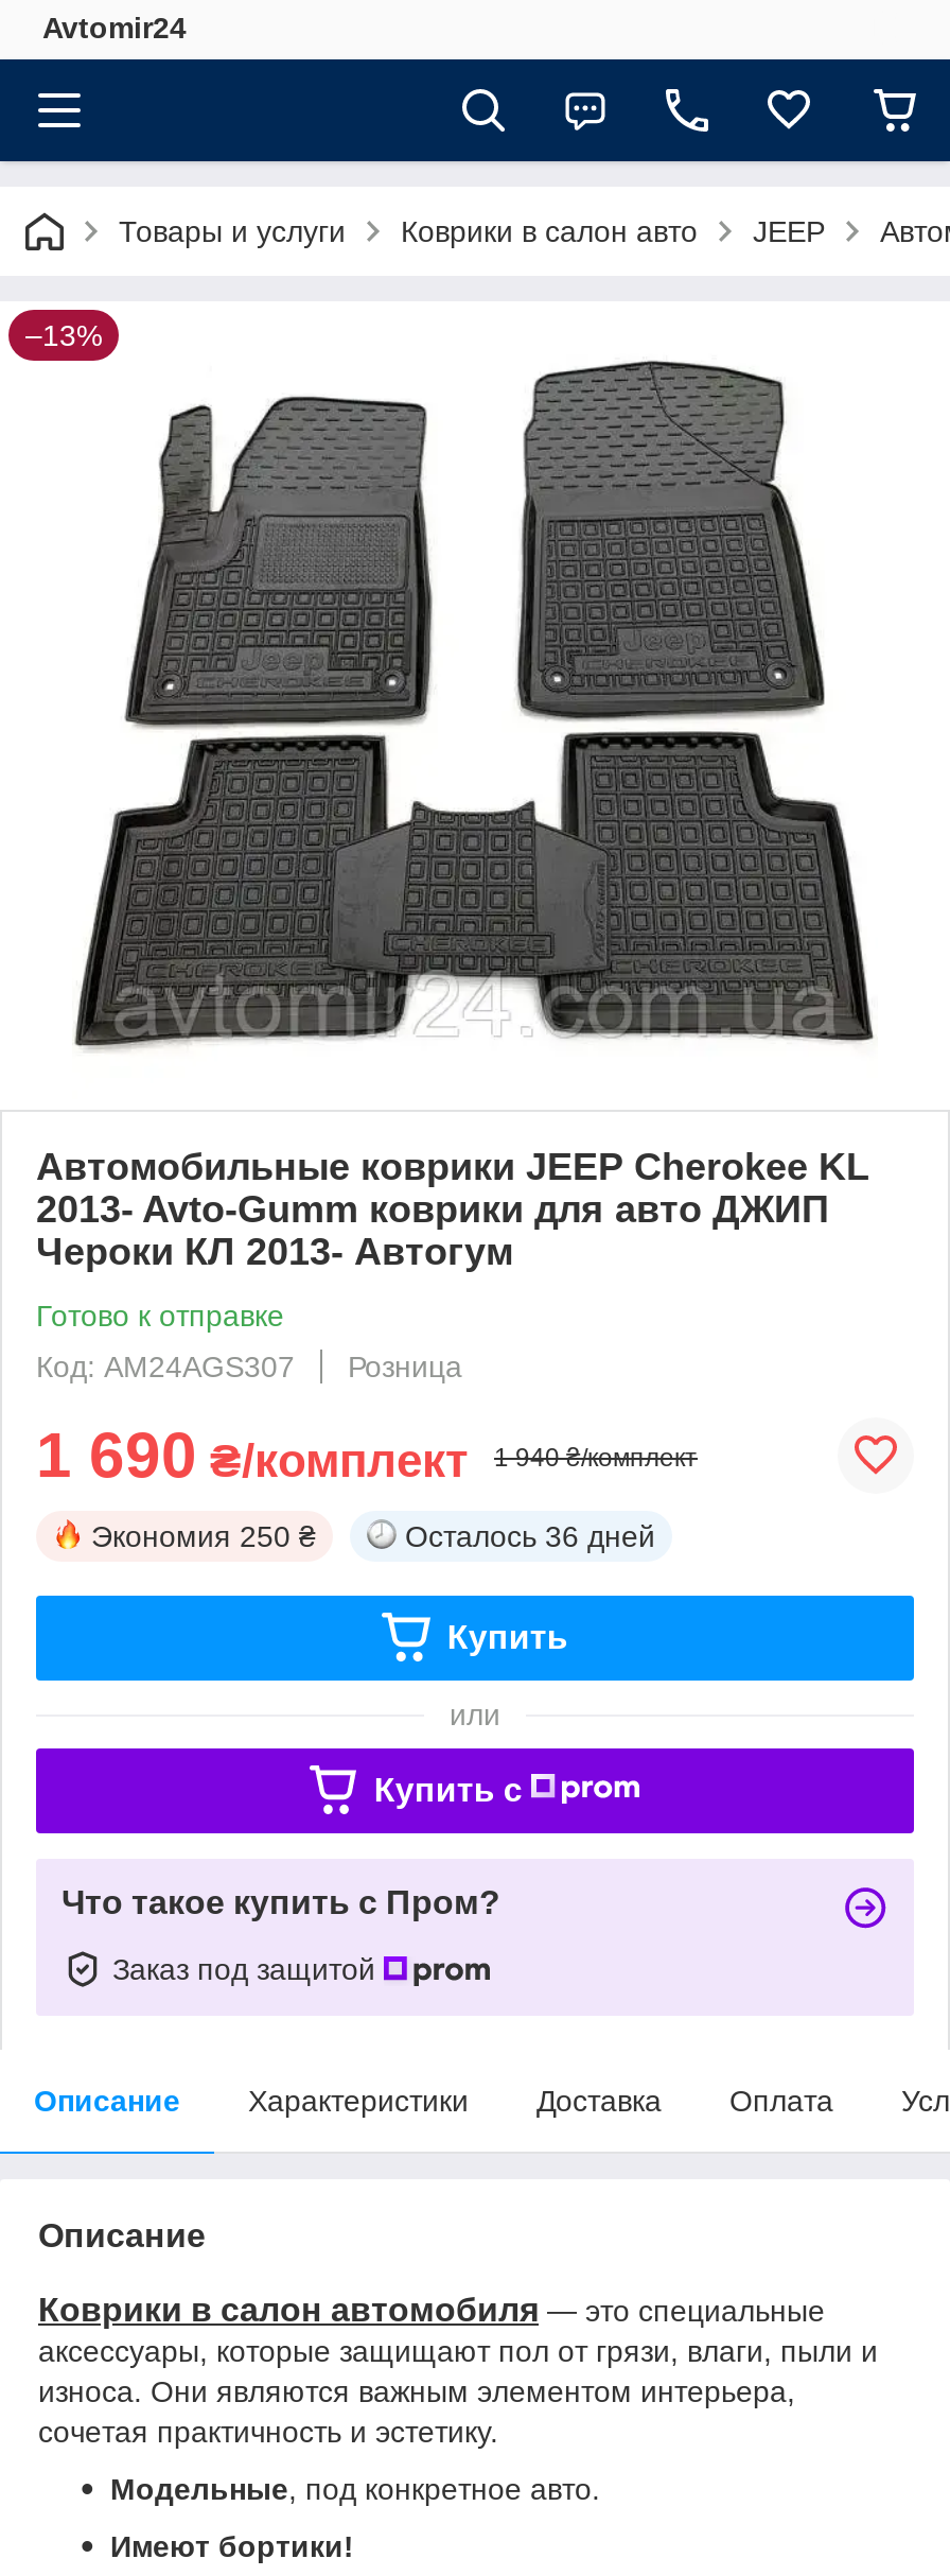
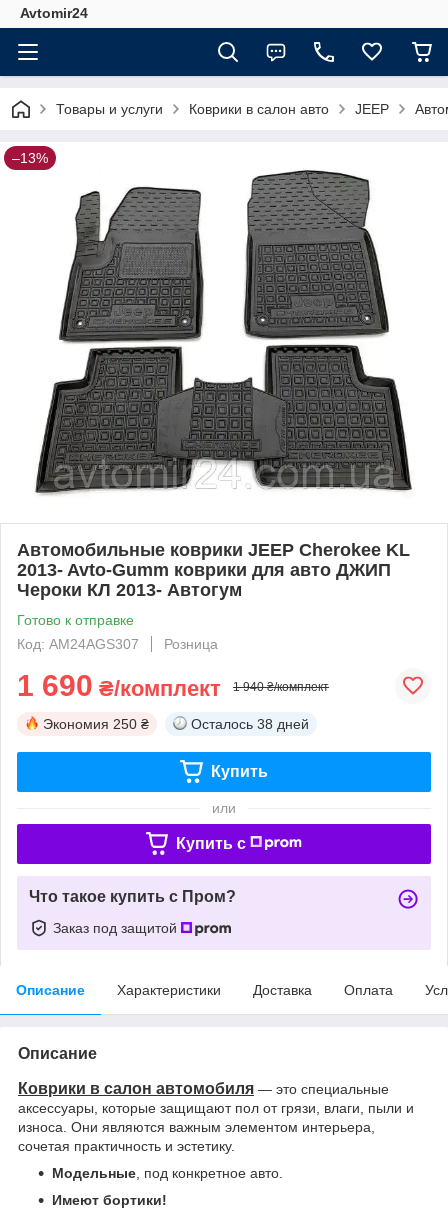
- Осталось 36 дней
+ Осталось 38 дней
